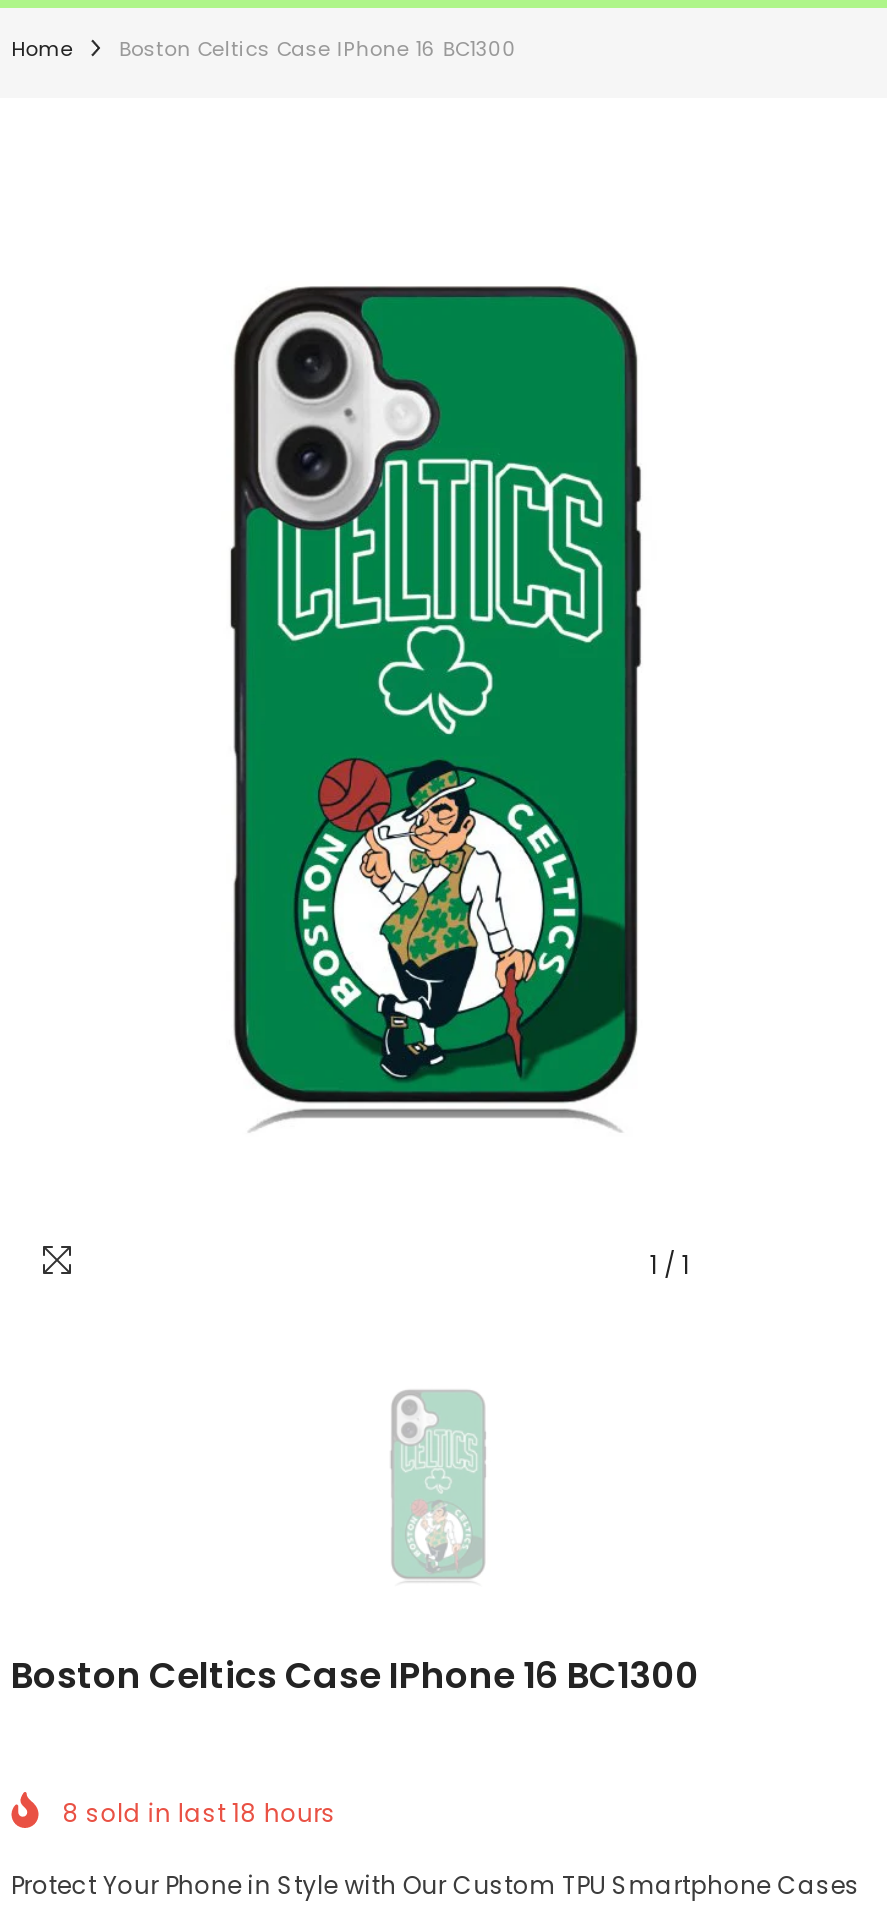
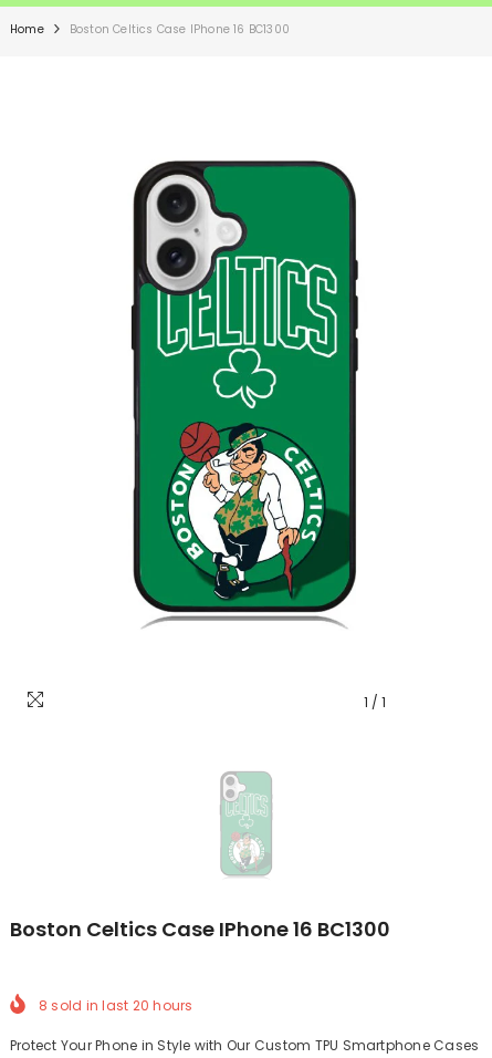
- 8 sold in last 18 hours
+ 8 sold in last 20 hours
